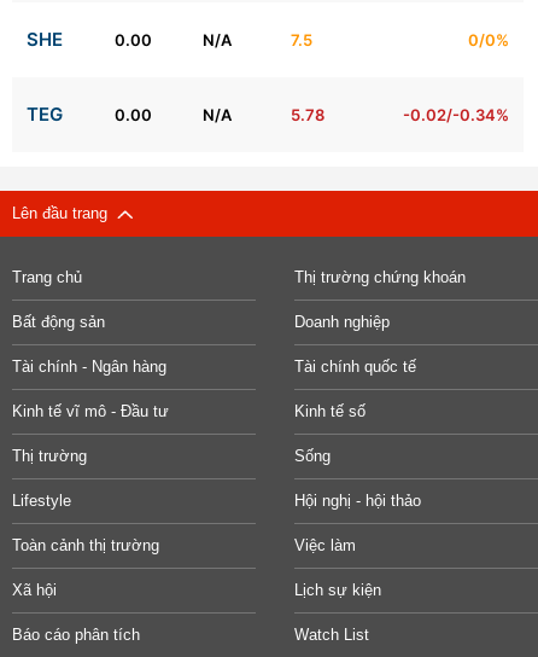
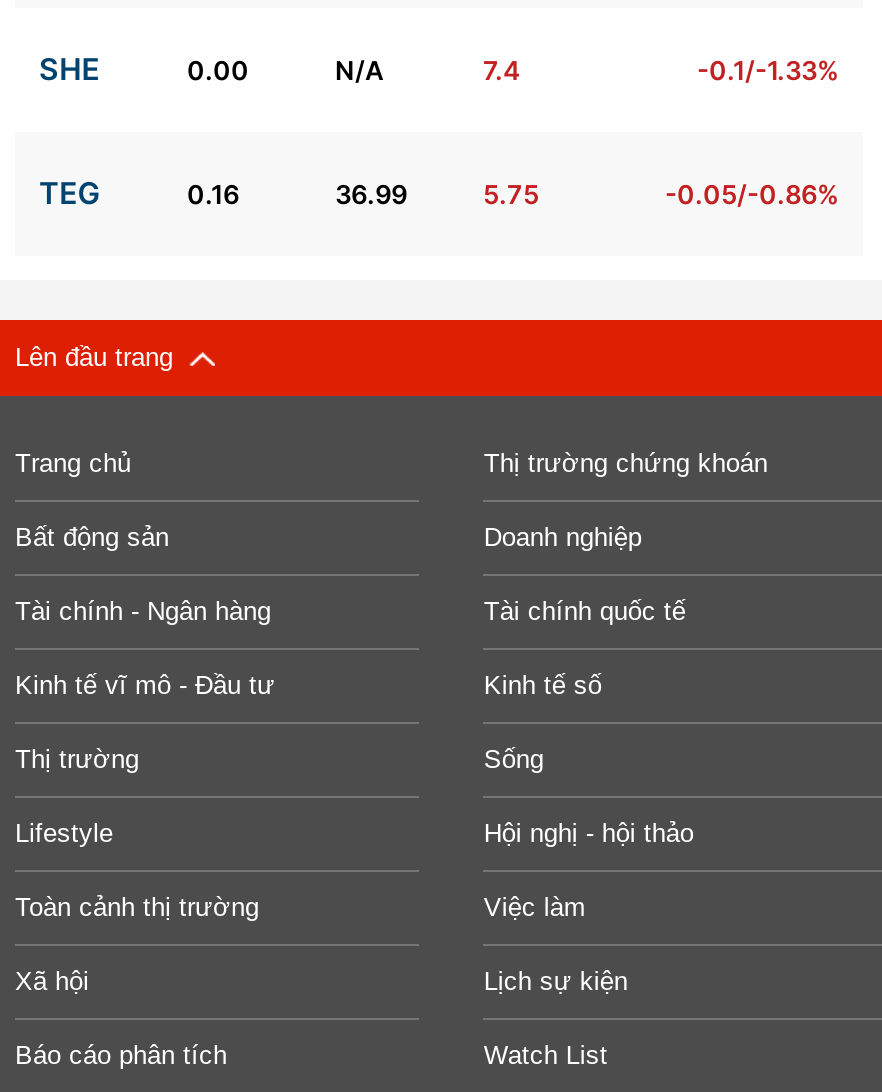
- 7.5
+ 7.4

- 0/0%
+ -0.1/-1.33%

- 0.00
- N/A
- 5.78
- -0.02/-0.34%
+ 0.16
+ 36.99
+ 5.75
+ -0.05/-0.86%
